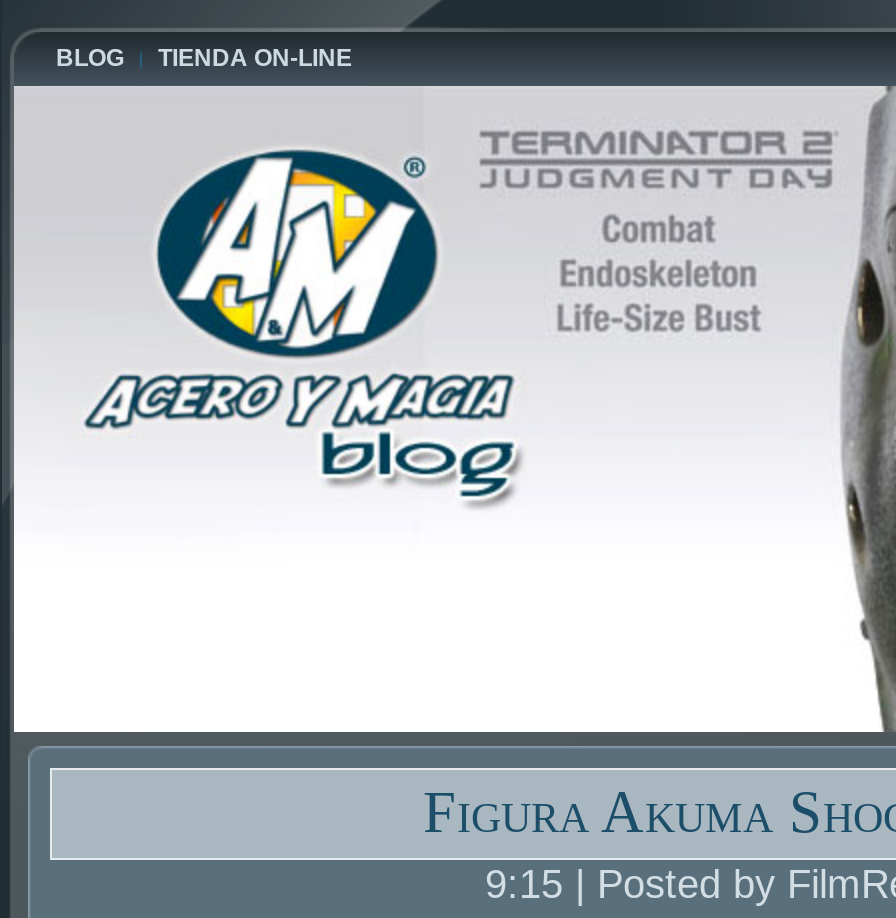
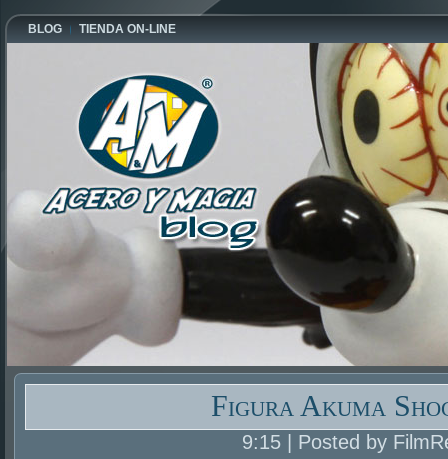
- [image]
+ [image]
